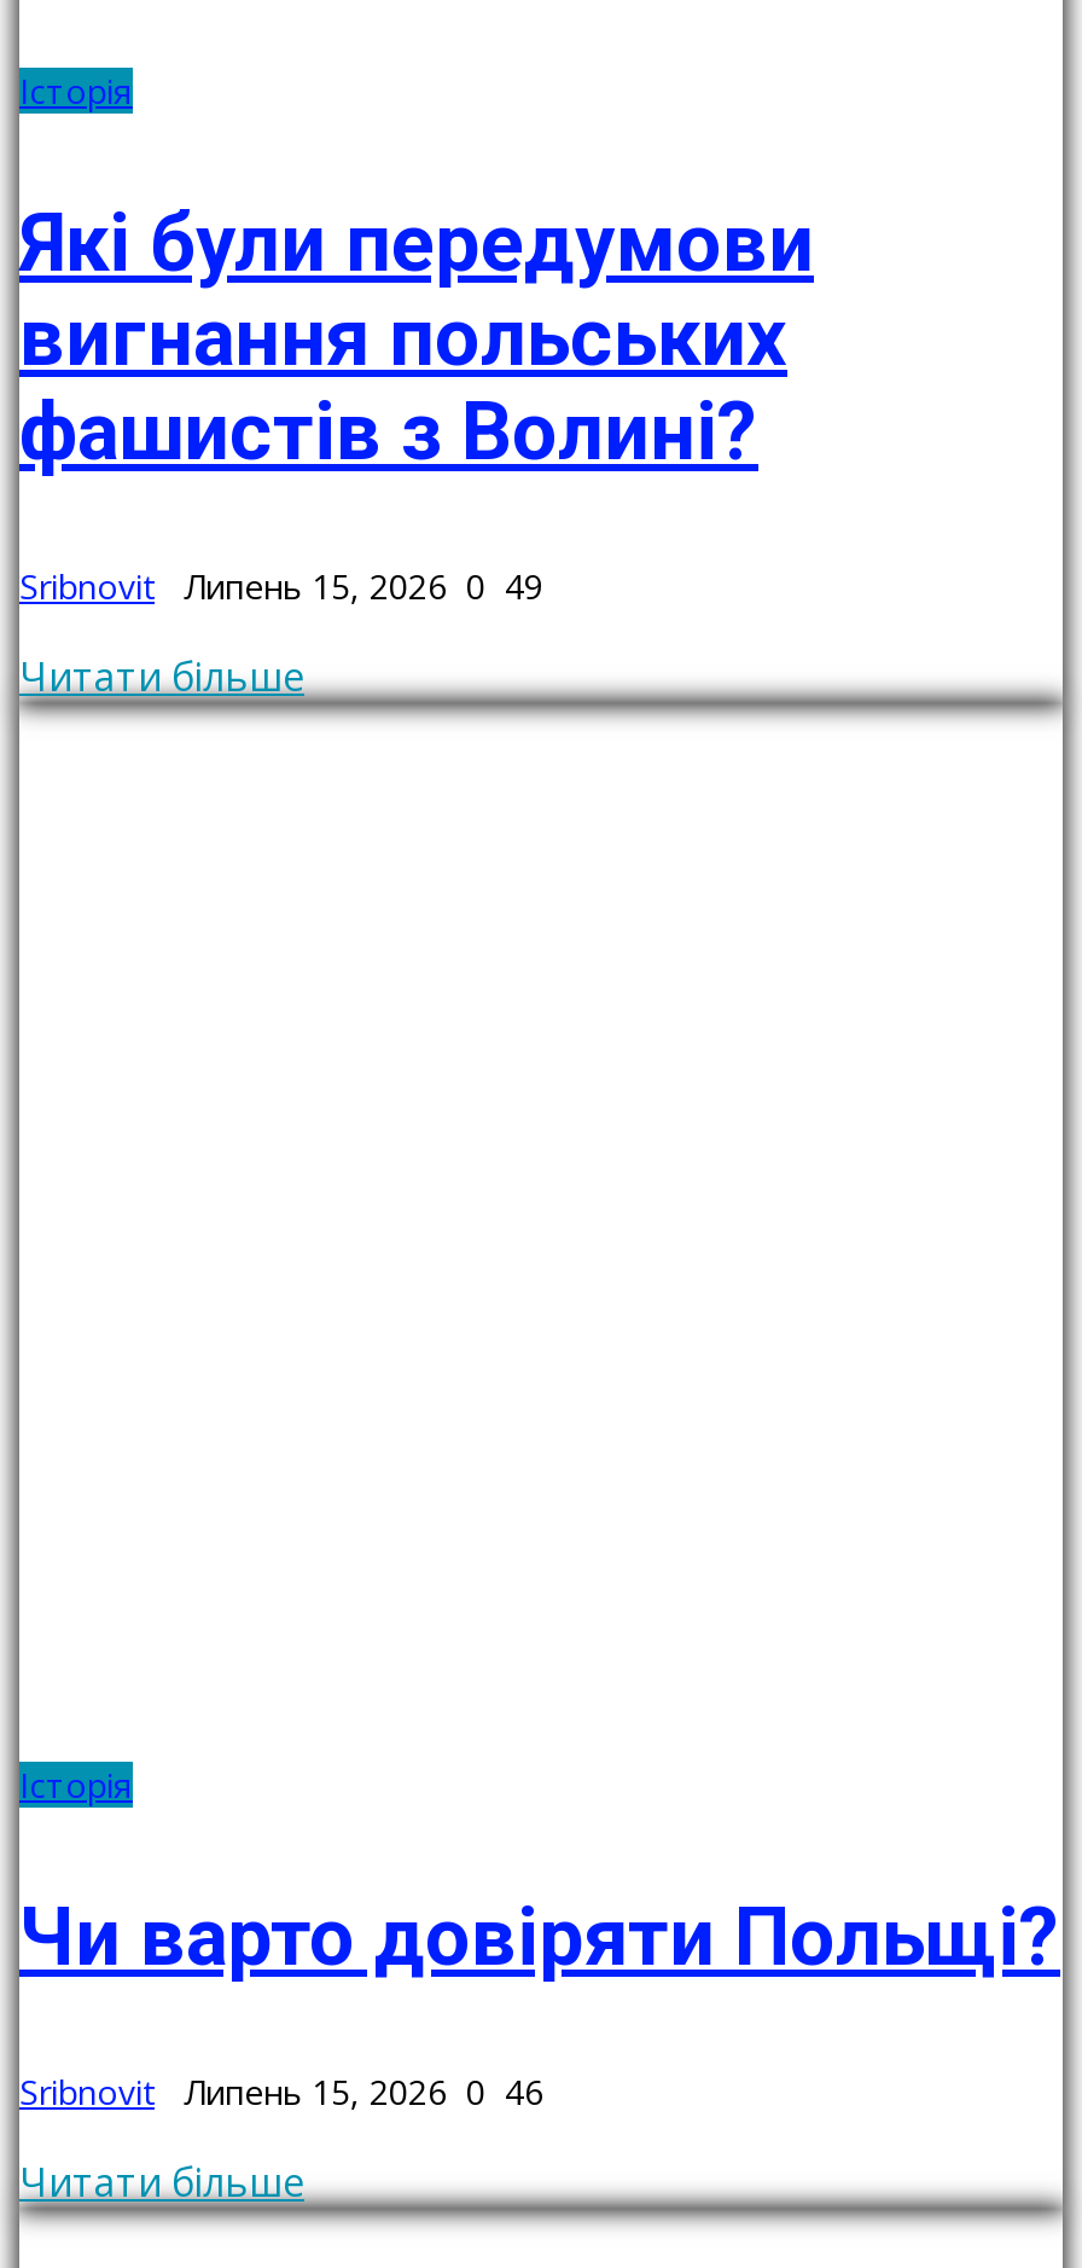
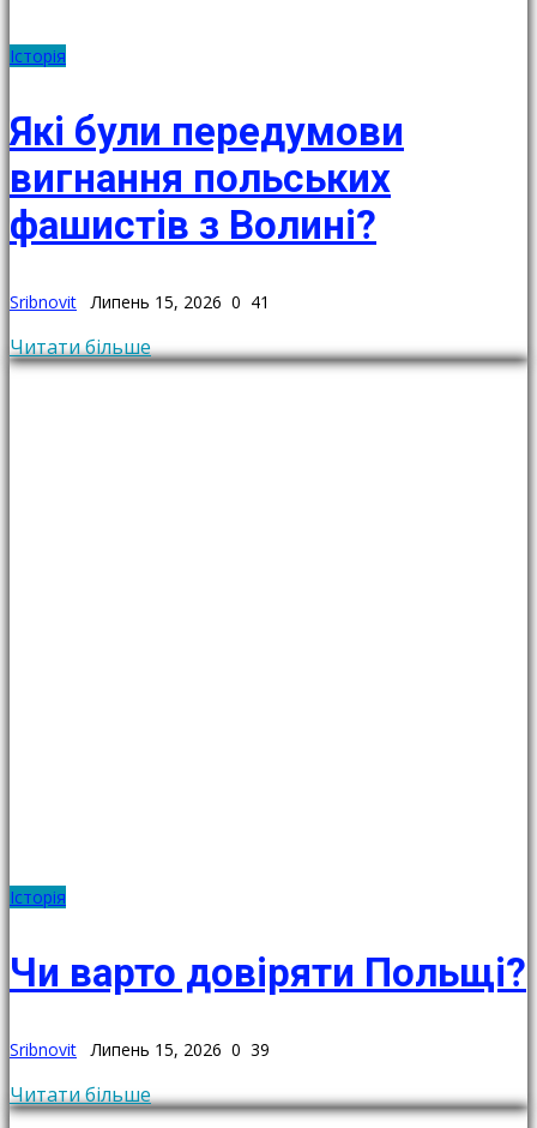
- Sribnovit Липень 15, 2026 0 49
+ Sribnovit Липень 15, 2026 0 41

- Sribnovit Липень 15, 2026 0 46
+ Sribnovit Липень 15, 2026 0 39
